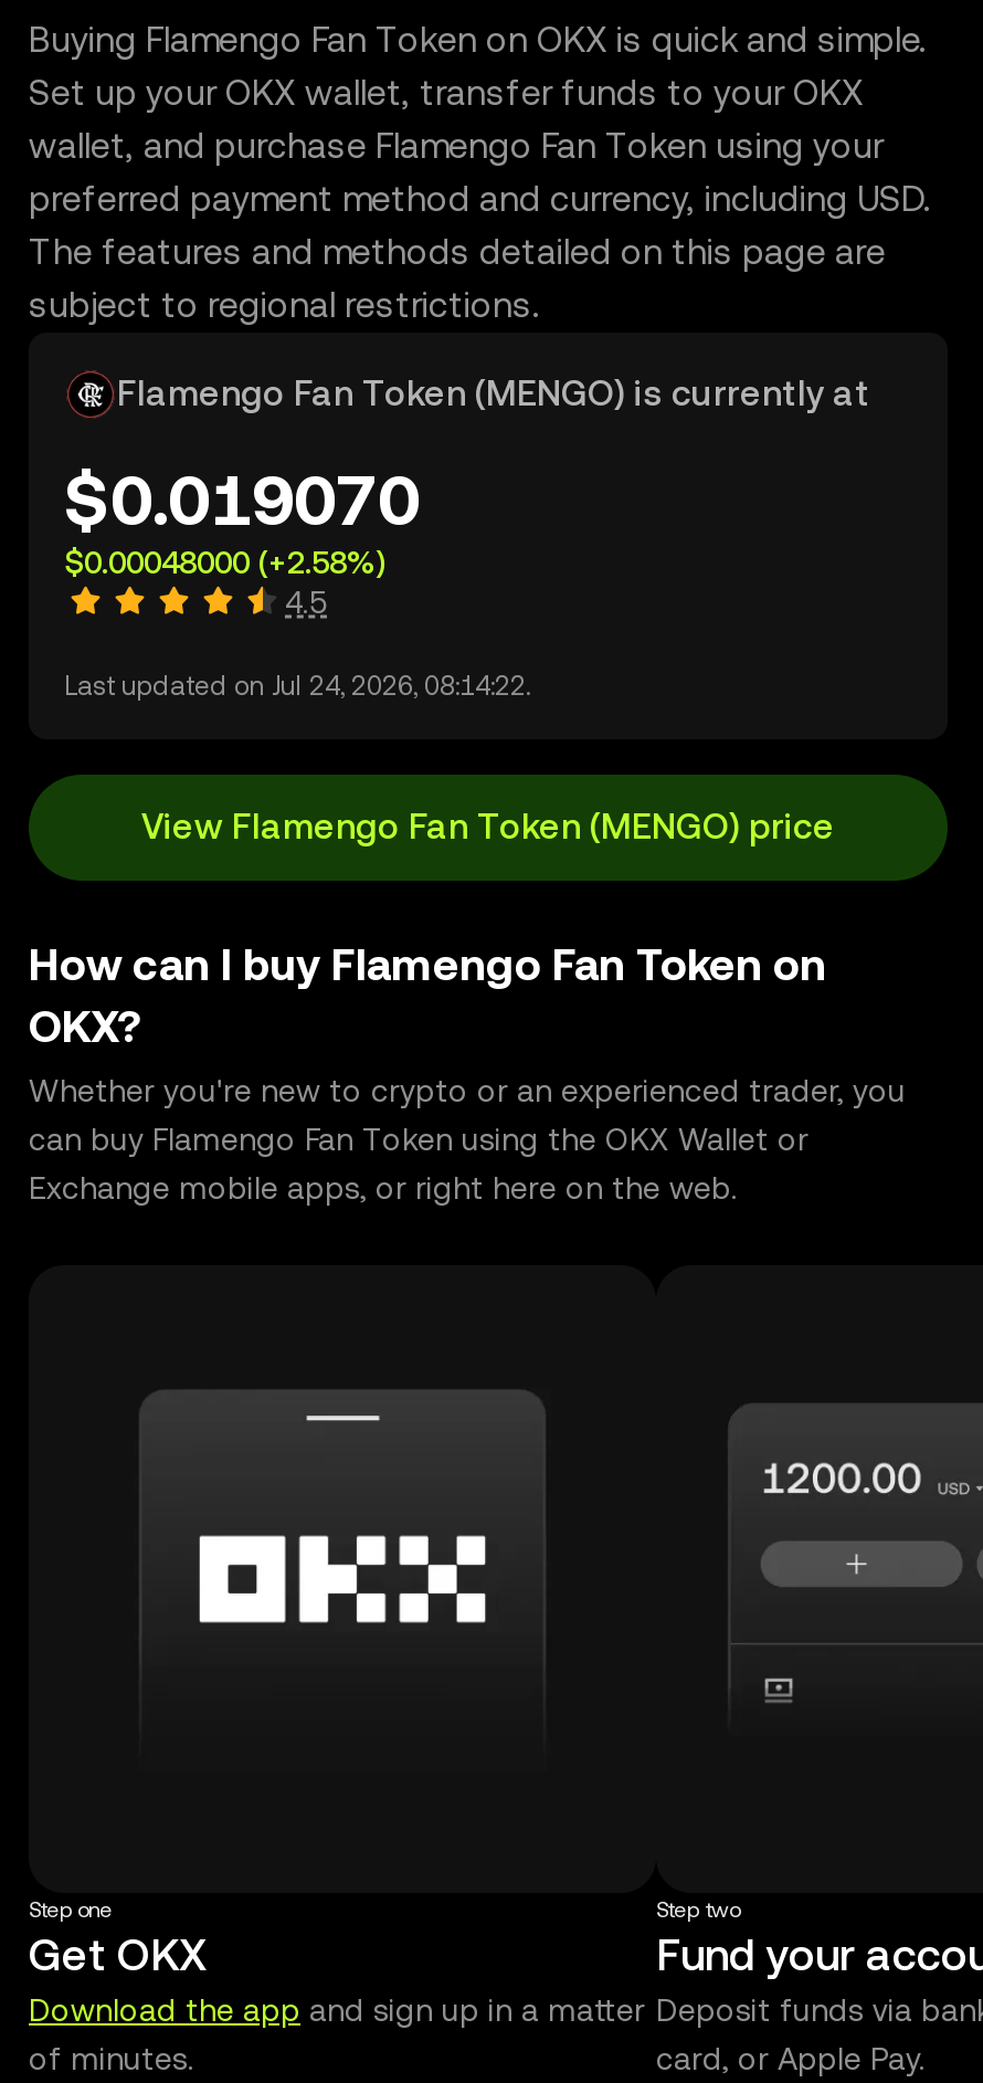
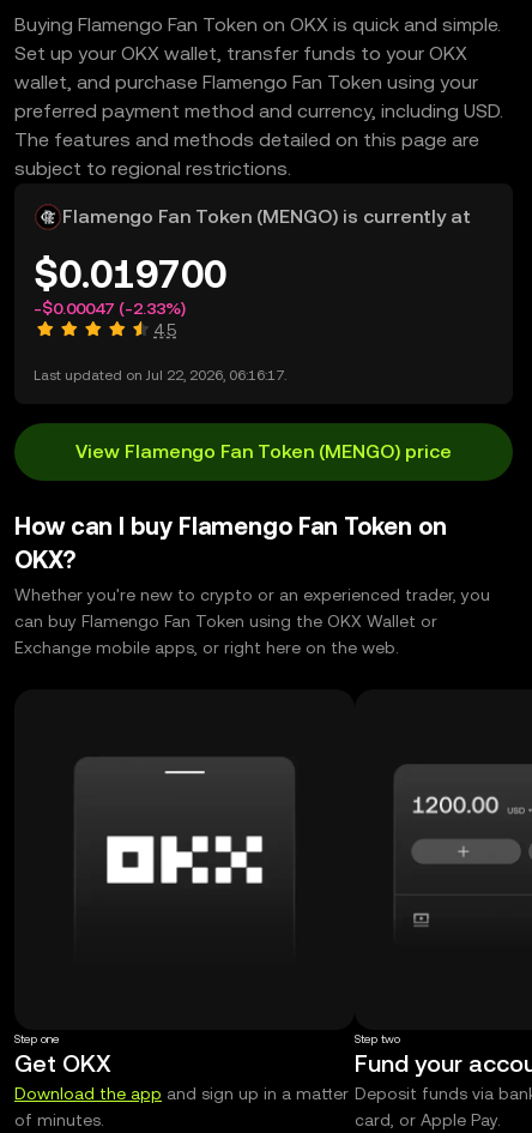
- $0.019070
+ $0.019700

- $0.00048000 (+2.58%)
+ -$0.00047 (-2.33%)

- Last updated on Jul 24, 2026, 08:14:22.
+ Last updated on Jul 22, 2026, 06:16:17.
